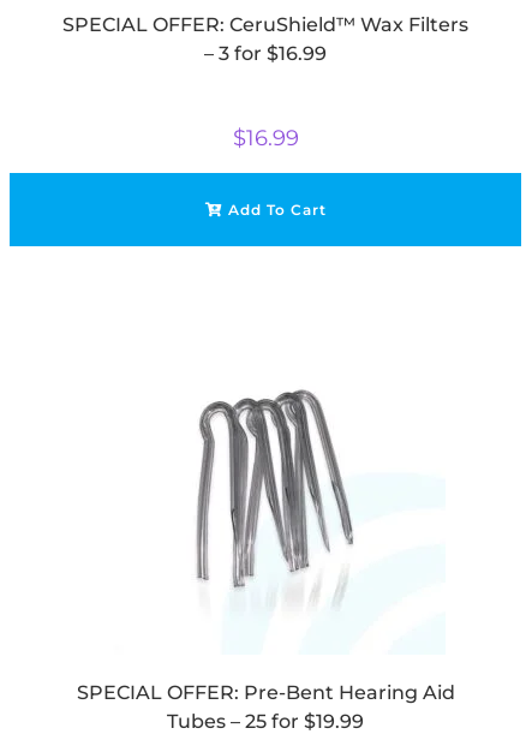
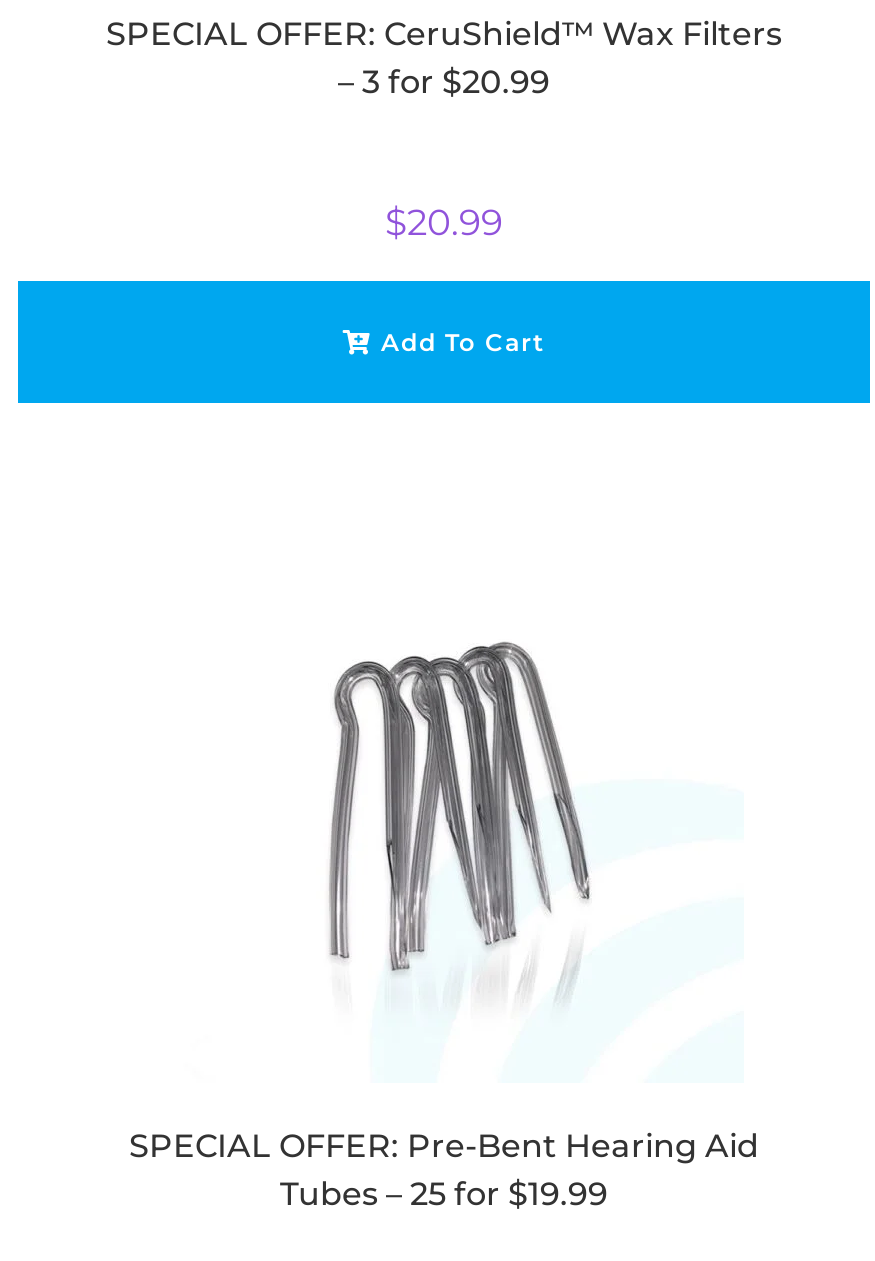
- – 3 for $16.99
+ – 3 for $20.99

- $16.99
+ $20.99
